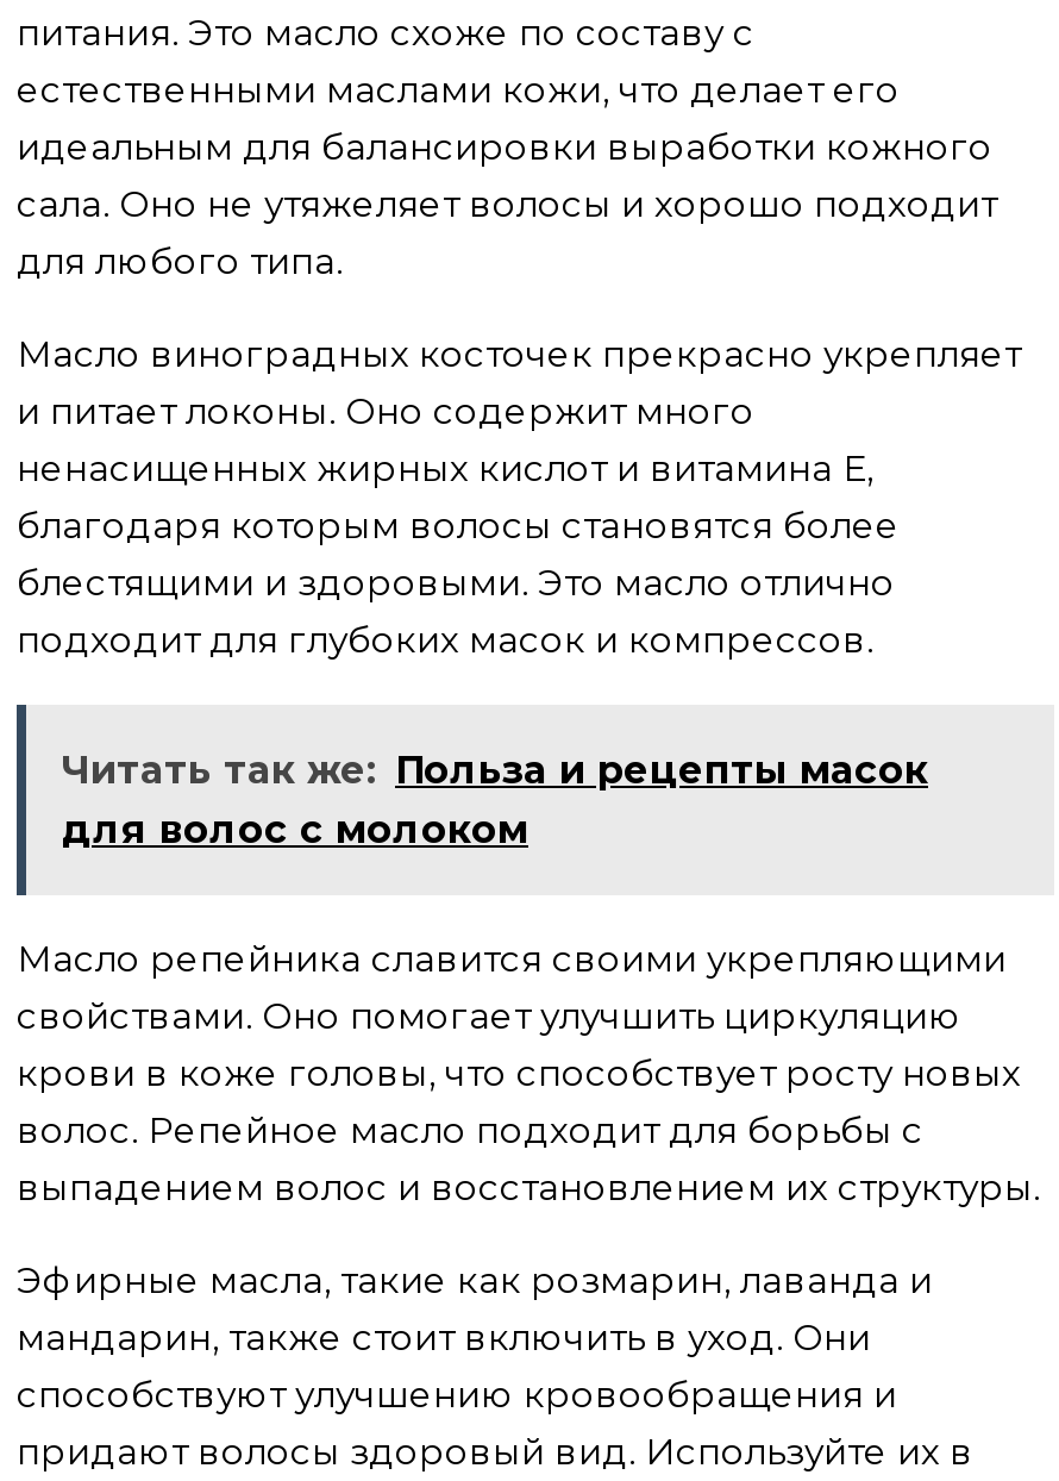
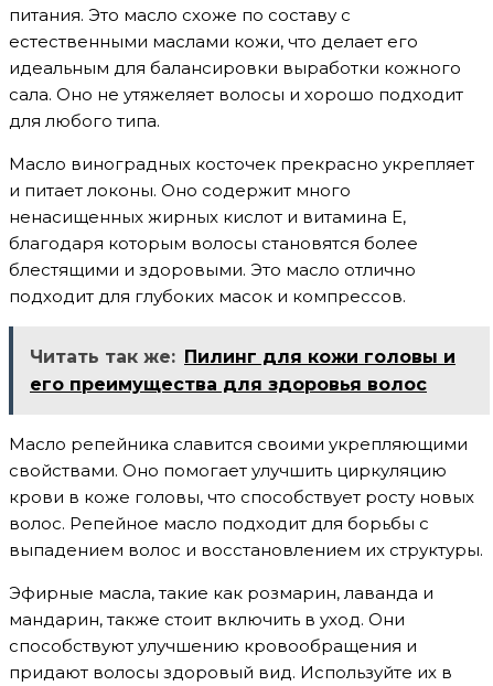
- Читать так же: Польза и рецепты масок
- для волос с молоком
+ Читать так же: Пилинг для кожи головы и
+ его преимущества для здоровья волос
